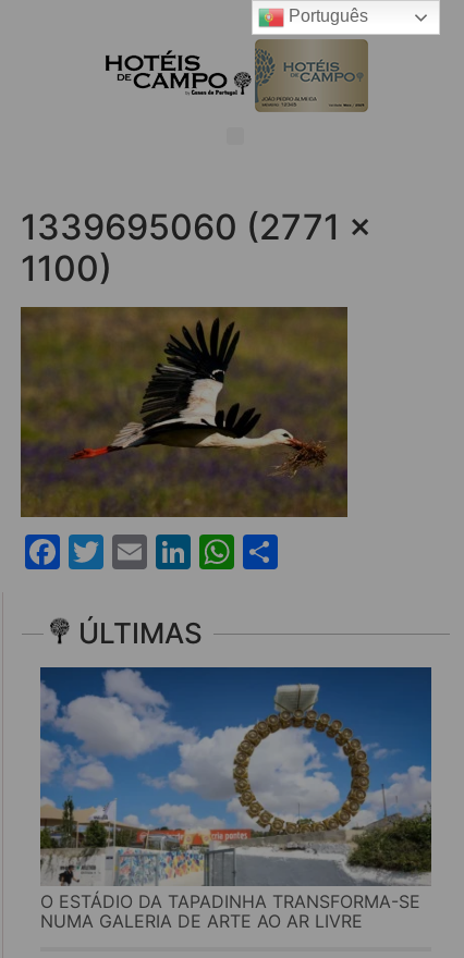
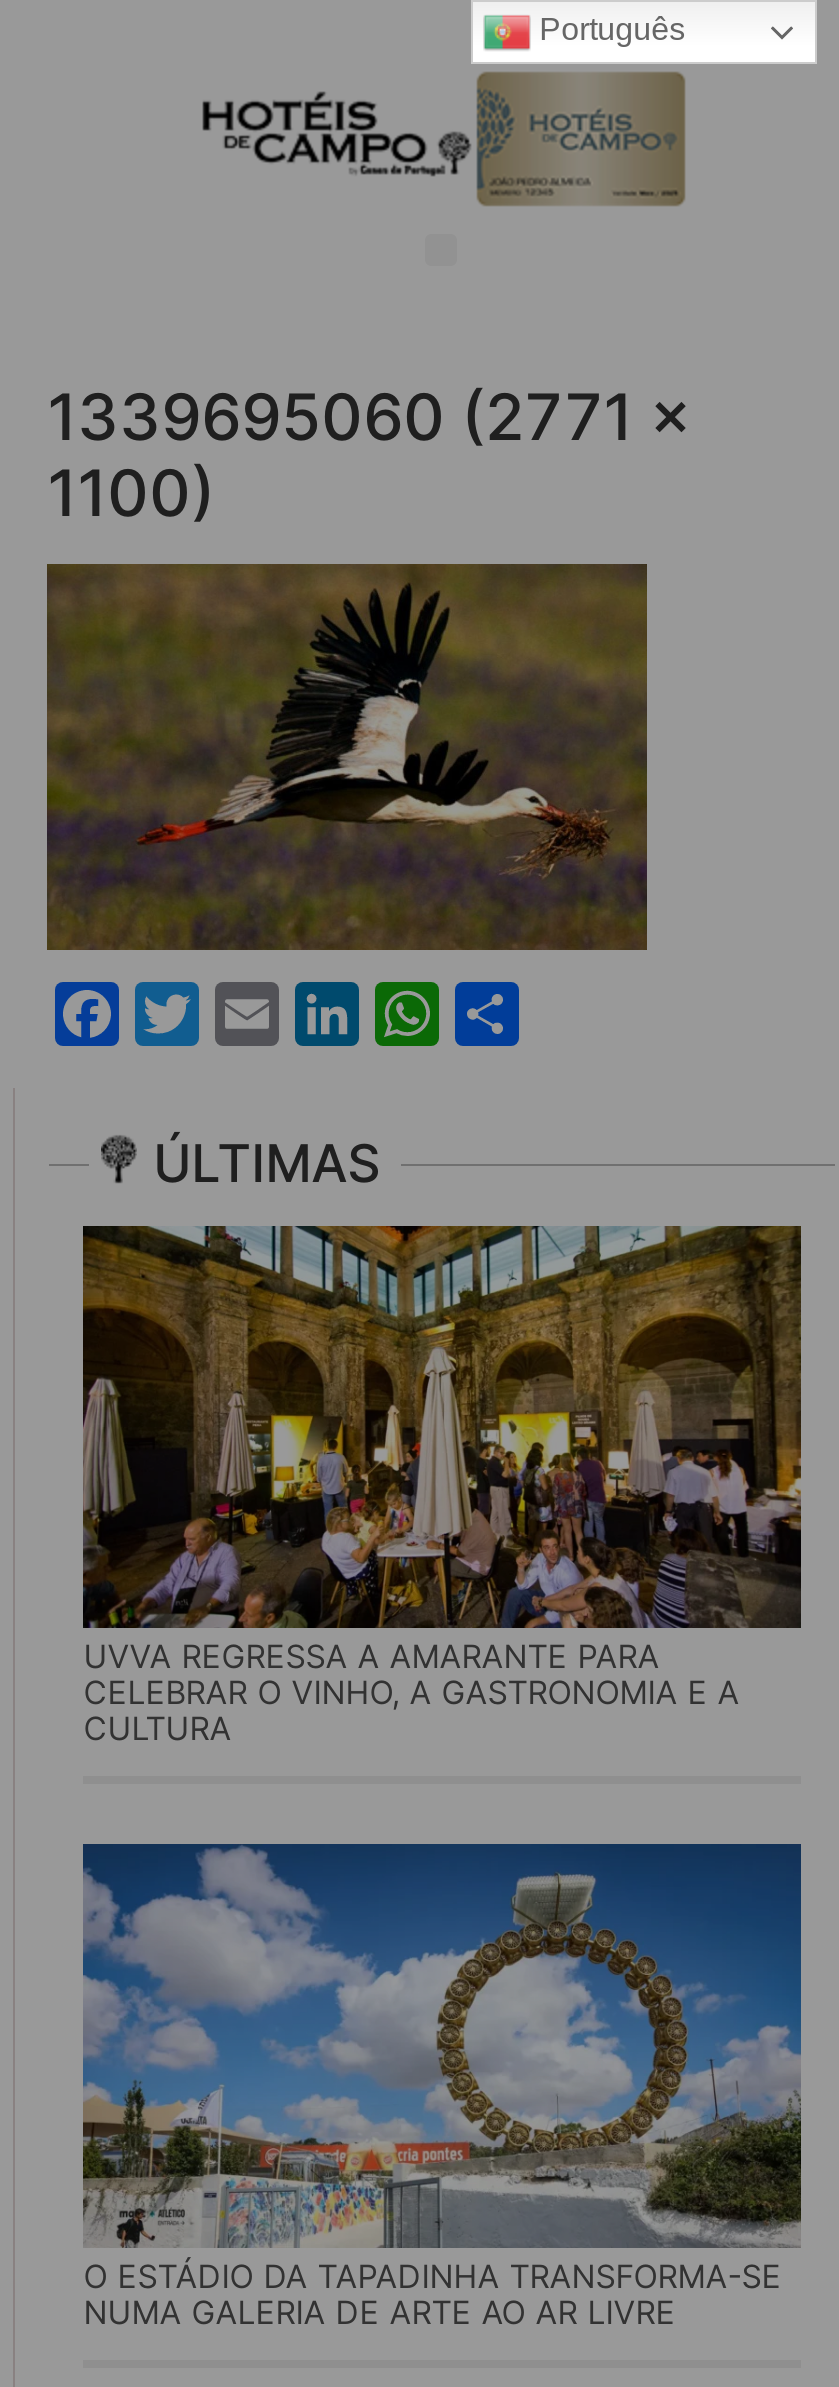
+ [image]
+ UVVA REGRESSA A AMARANTE PARA
+ CELEBRAR O VINHO, A GASTRONOMIA E A
+ CULTURA
